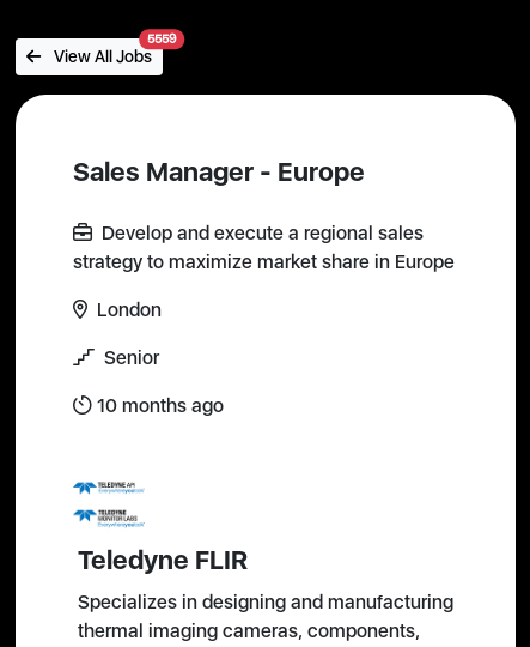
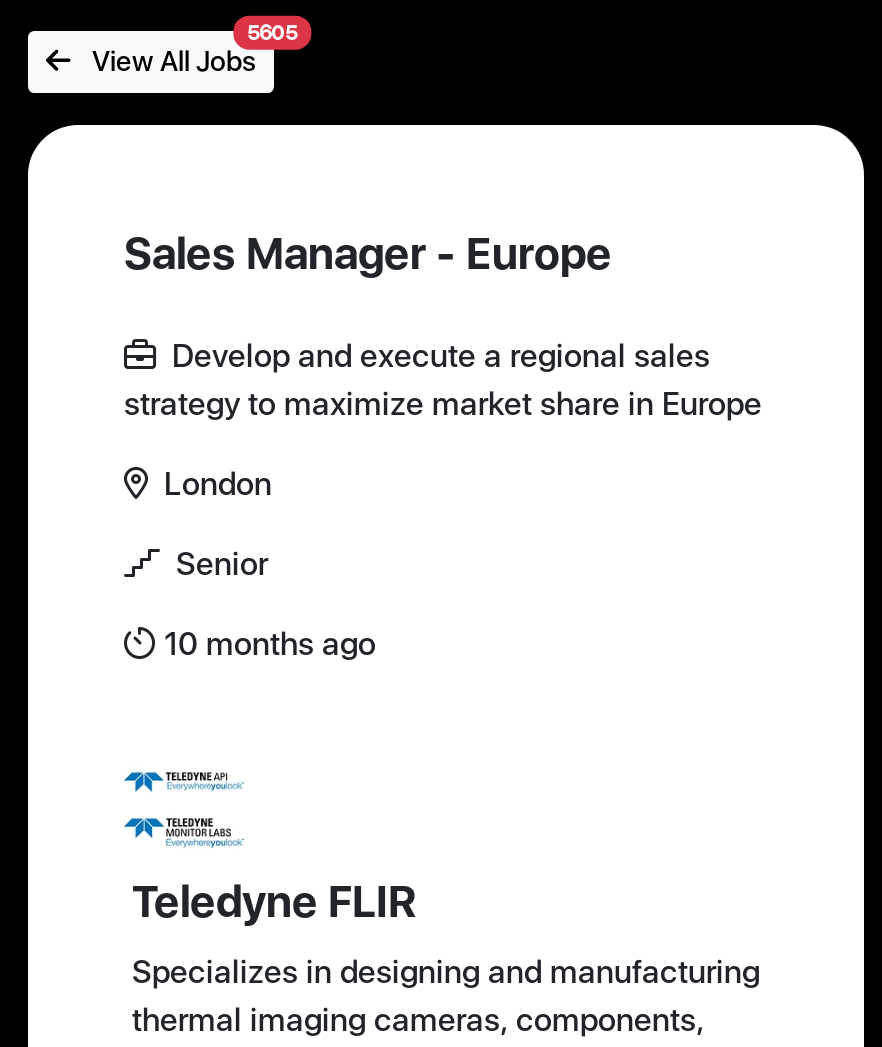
- 5559
+ 5605
